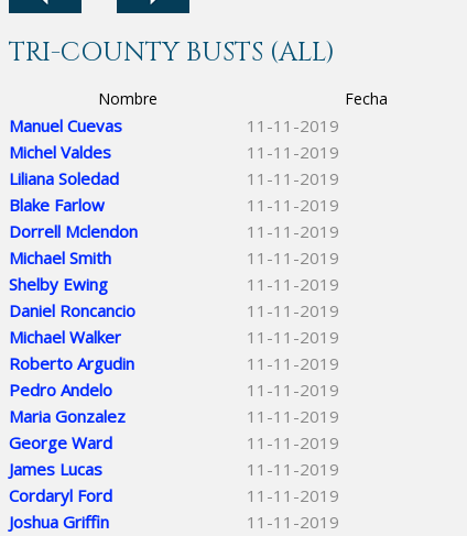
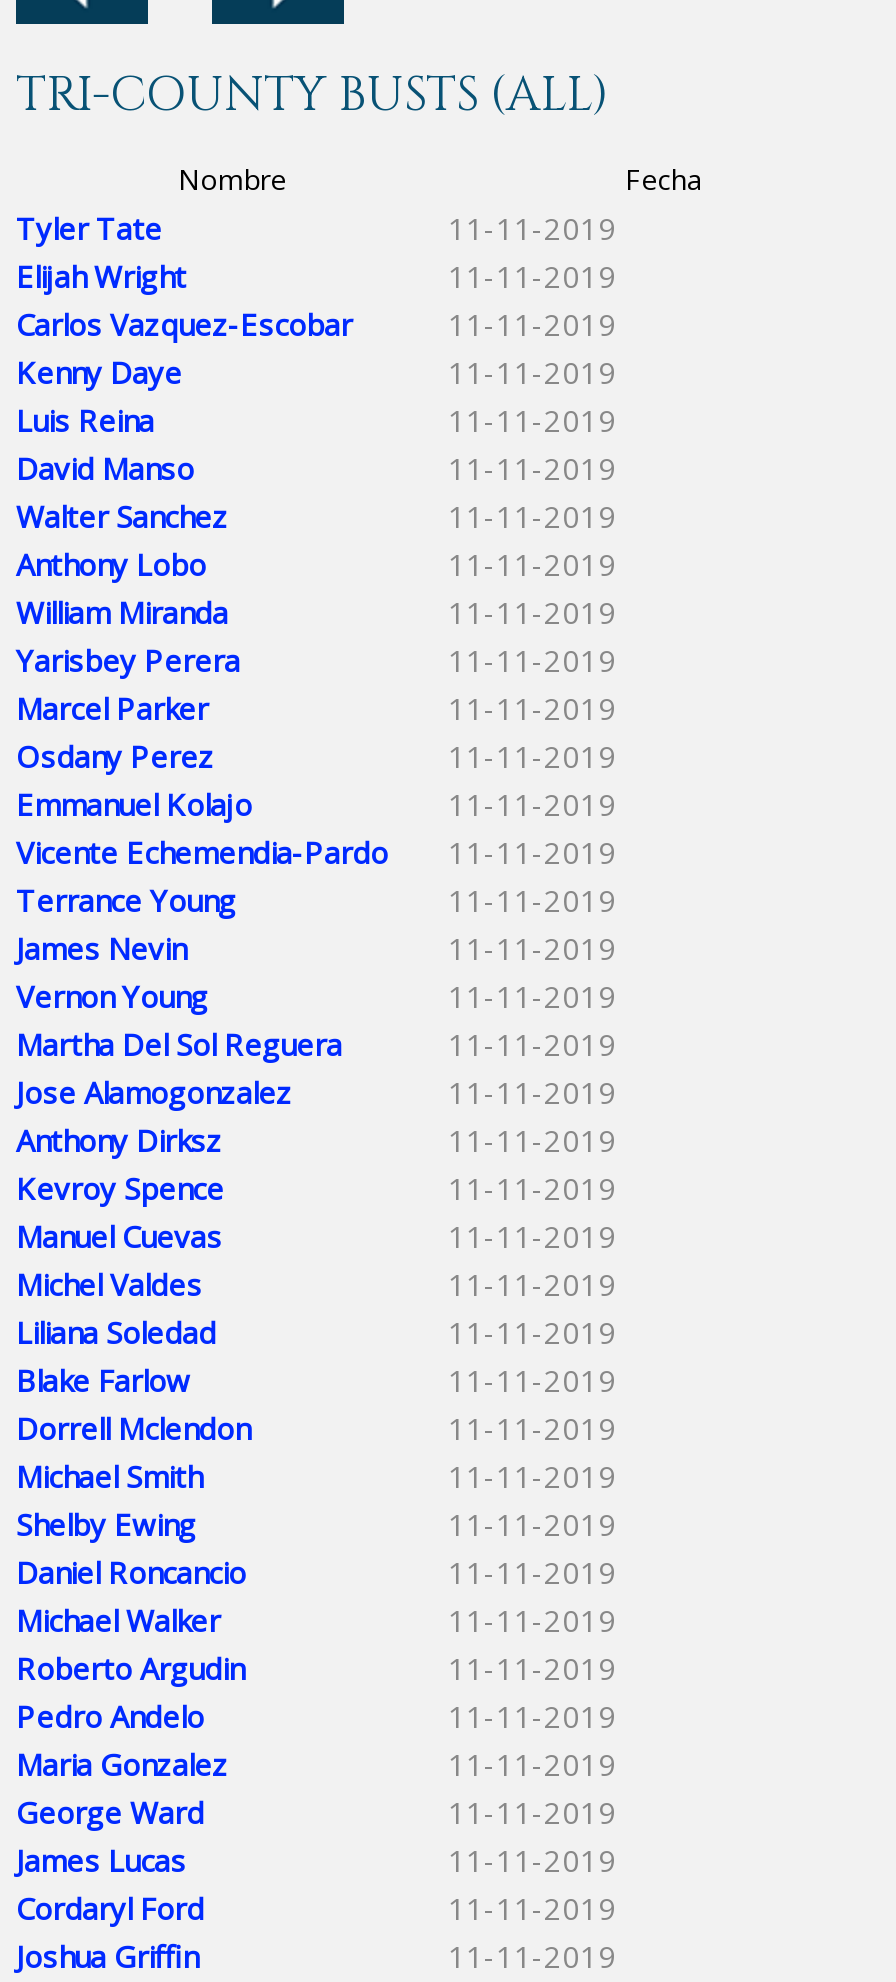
+ Tyler Tate
+ 11-11-2019
+ Elijah Wright
+ 11-11-2019
+ Carlos Vazquez-Escobar
+ 11-11-2019
+ Kenny Daye
+ 11-11-2019
+ Luis Reina
+ 11-11-2019
+ David Manso
+ 11-11-2019
+ Walter Sanchez
+ 11-11-2019
+ Anthony Lobo
+ 11-11-2019
+ William Miranda
+ 11-11-2019
+ Yarisbey Perera
+ 11-11-2019
+ Marcel Parker
+ 11-11-2019
+ Osdany Perez
+ 11-11-2019
+ Emmanuel Kolajo
+ 11-11-2019
+ Vicente Echemendia-Pardo
+ 11-11-2019
+ Terrance Young
+ 11-11-2019
+ James Nevin
+ 11-11-2019
+ Vernon Young
+ 11-11-2019
+ Martha Del Sol Reguera
+ 11-11-2019
+ Jose Alamogonzalez
+ 11-11-2019
+ Anthony Dirksz
+ 11-11-2019
+ Kevroy Spence
+ 11-11-2019
